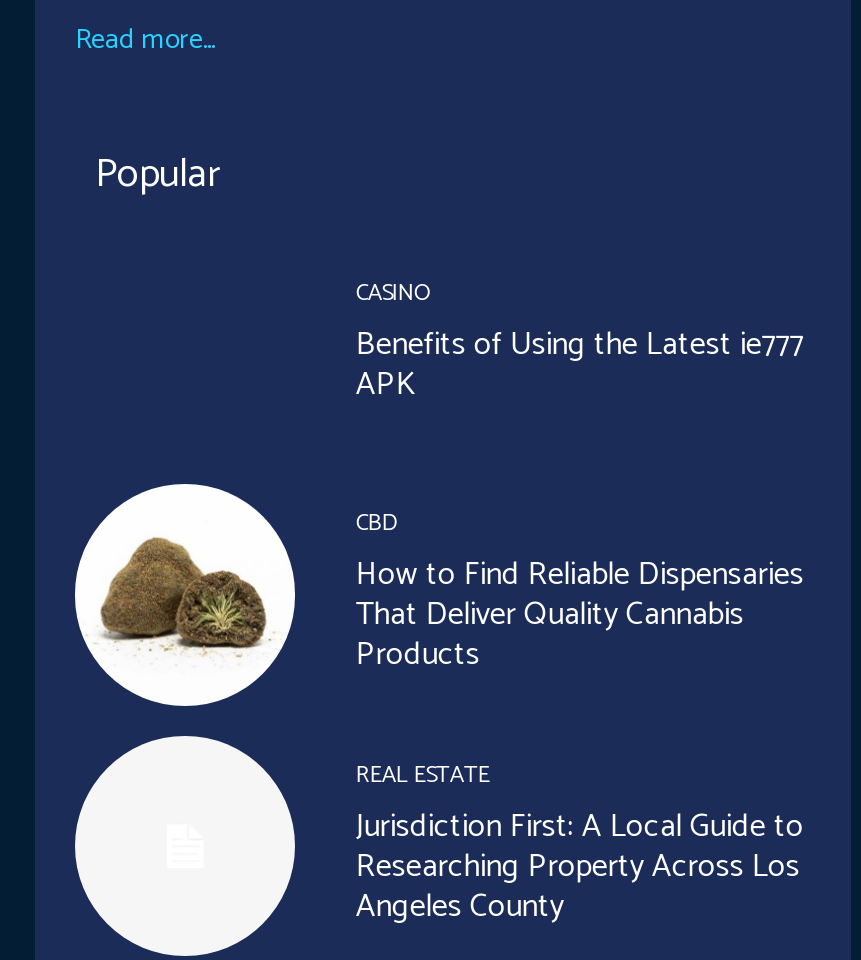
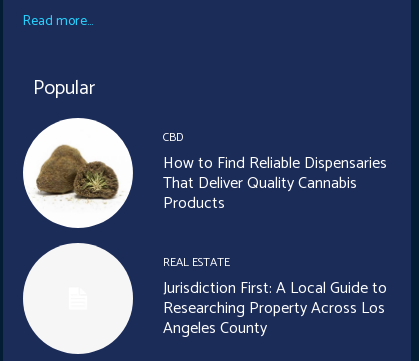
- CASINO
- Benefits of Using the Latest ie777
- APK
